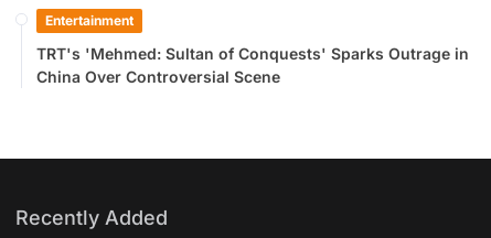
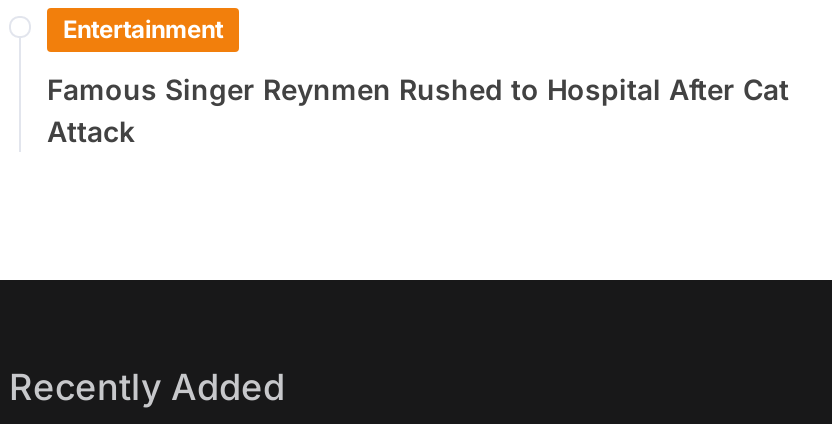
- TRT's 'Mehmed: Sultan of Conquests' Sparks Outrage in
- China Over Controversial Scene
+ Famous Singer Reynmen Rushed to Hospital After Cat
+ Attack
